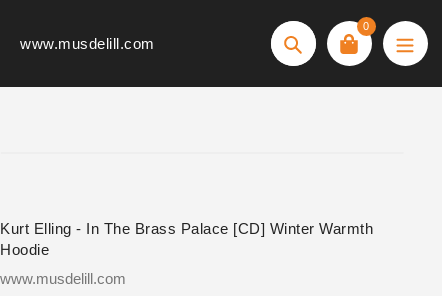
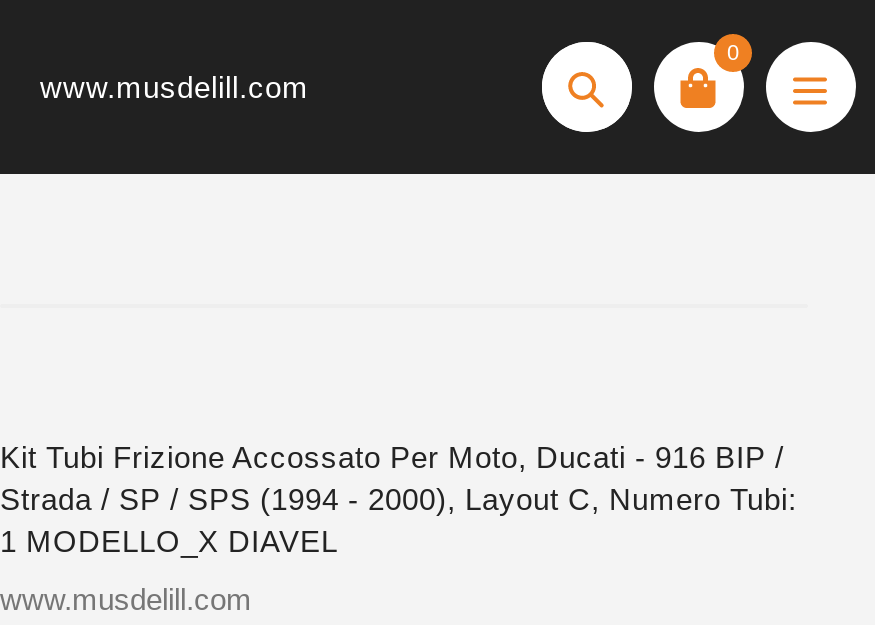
- Kurt Elling - In The Brass Palace [CD] Winter Warmth
- Hoodie
+ Kit Tubi Frizione Accossato Per Moto, Ducati - 916 BIP /
+ Strada / SP / SPS (1994 - 2000), Layout C, Numero Tubi:
+ 1 MODELLO_X DIAVEL
